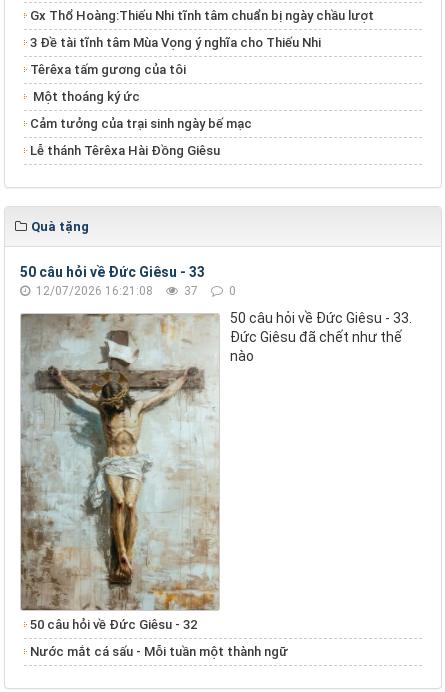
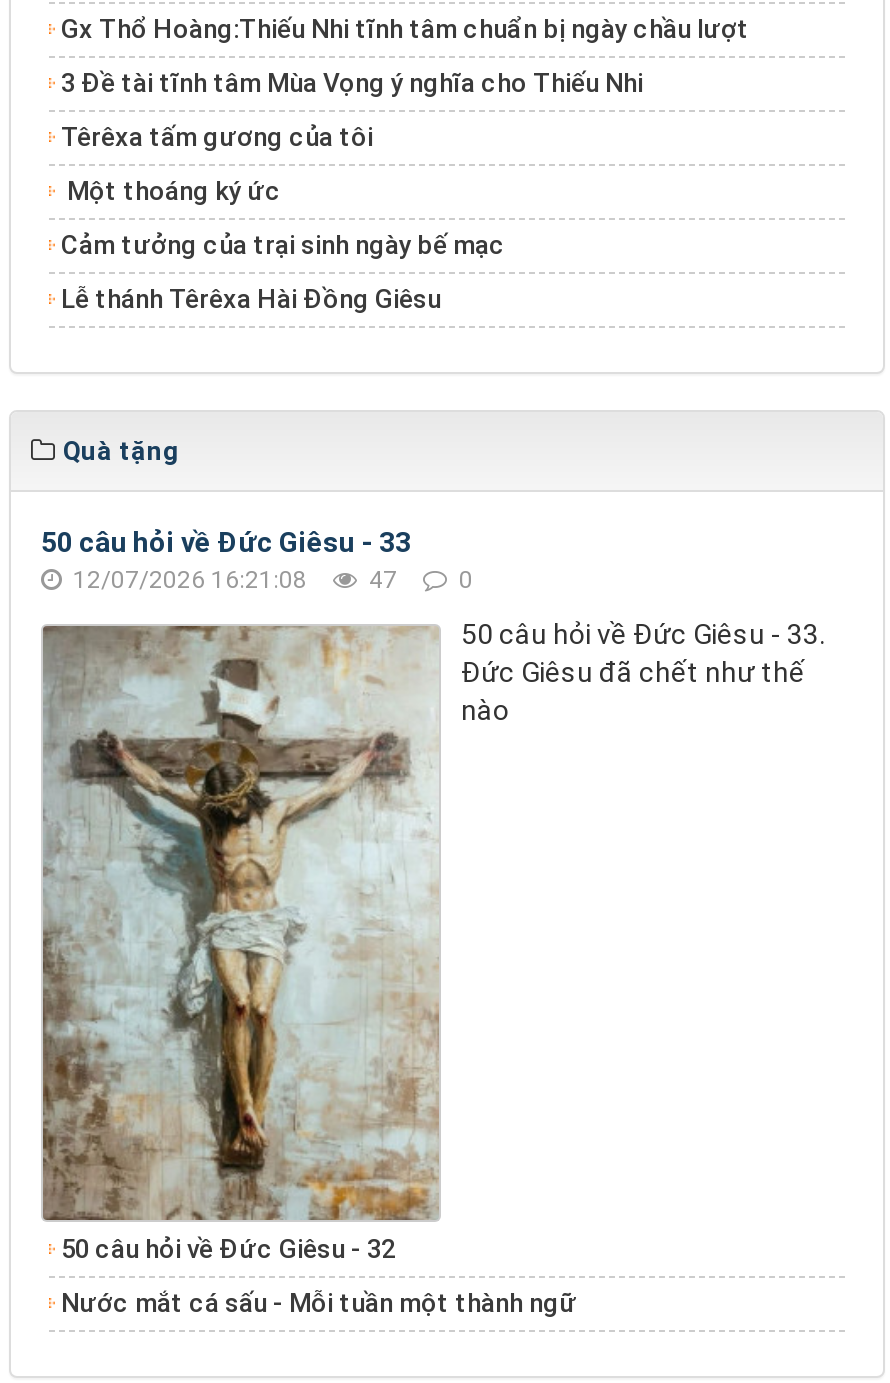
- 12/07/2026 16:21:08 37 0
+ 12/07/2026 16:21:08 47 0
